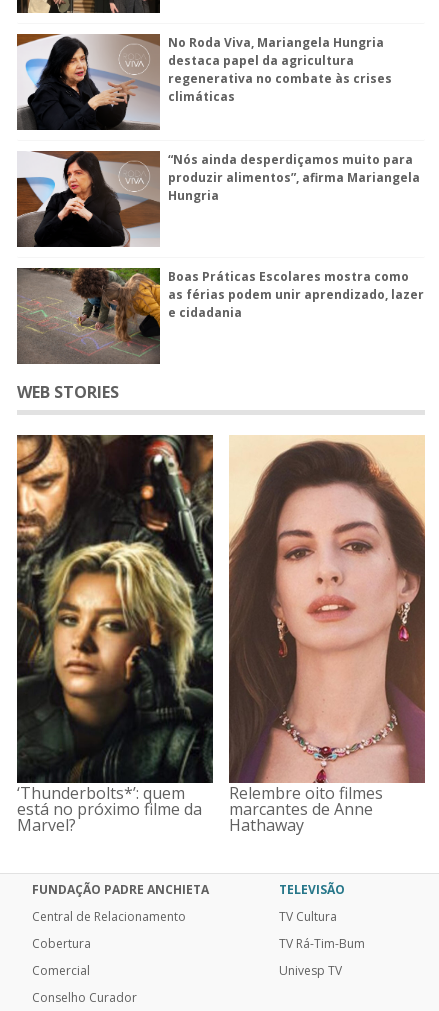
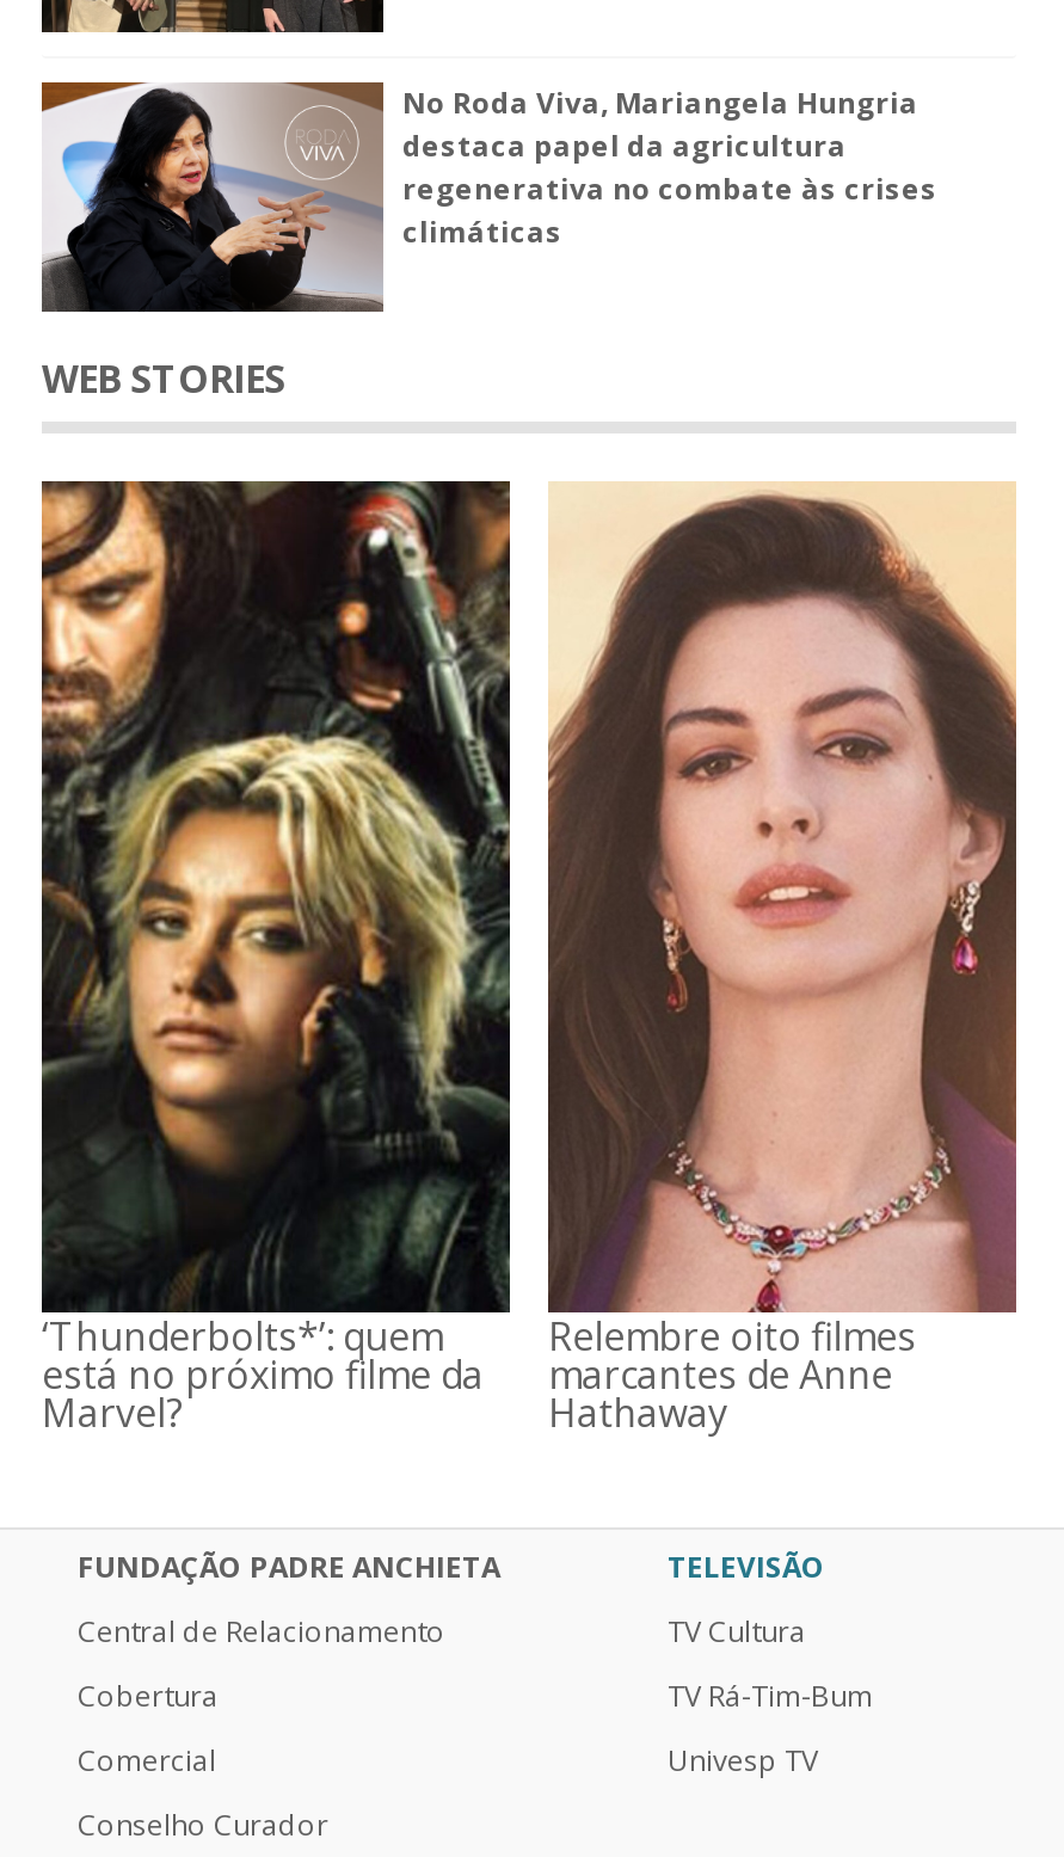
- [image]
- “Nós ainda desperdiçamos muito para
- produzir alimentos”, afirma Mariangela
- Hungria

- [image]
- Boas Práticas Escolares mostra como
- as férias podem unir aprendizado, lazer
- e cidadania
